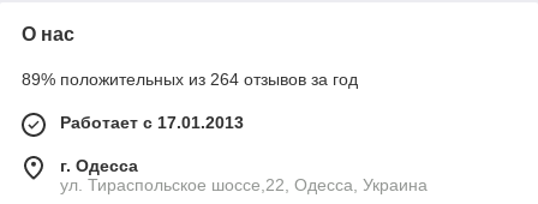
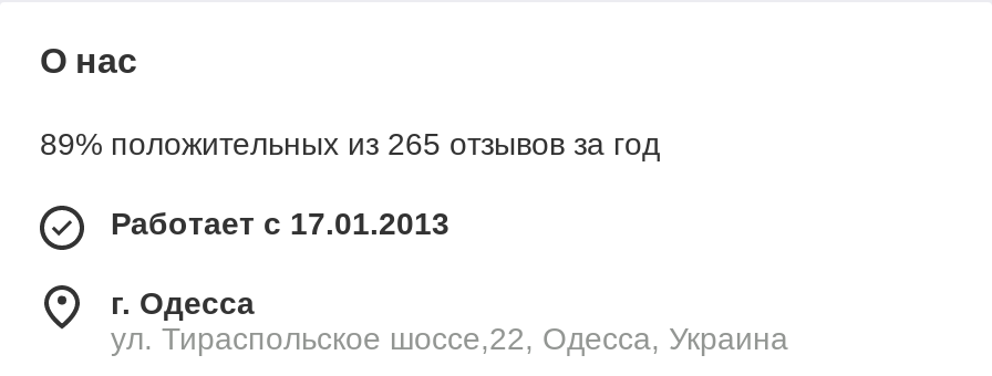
- 89% положительных из 264 отзывов за год
+ 89% положительных из 265 отзывов за год
